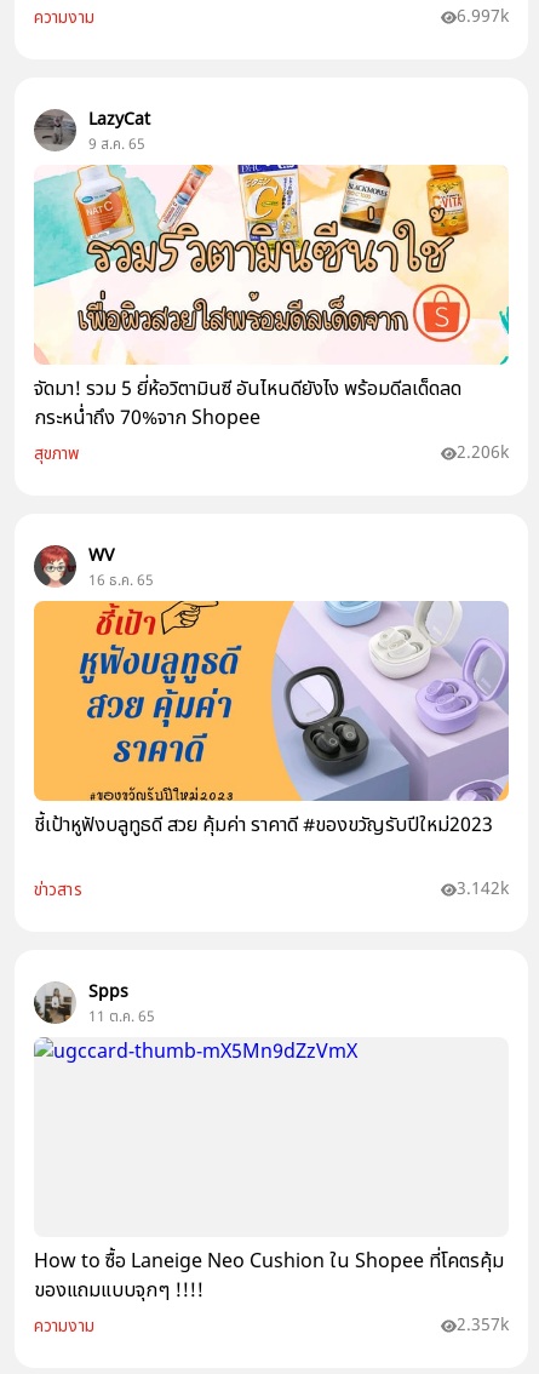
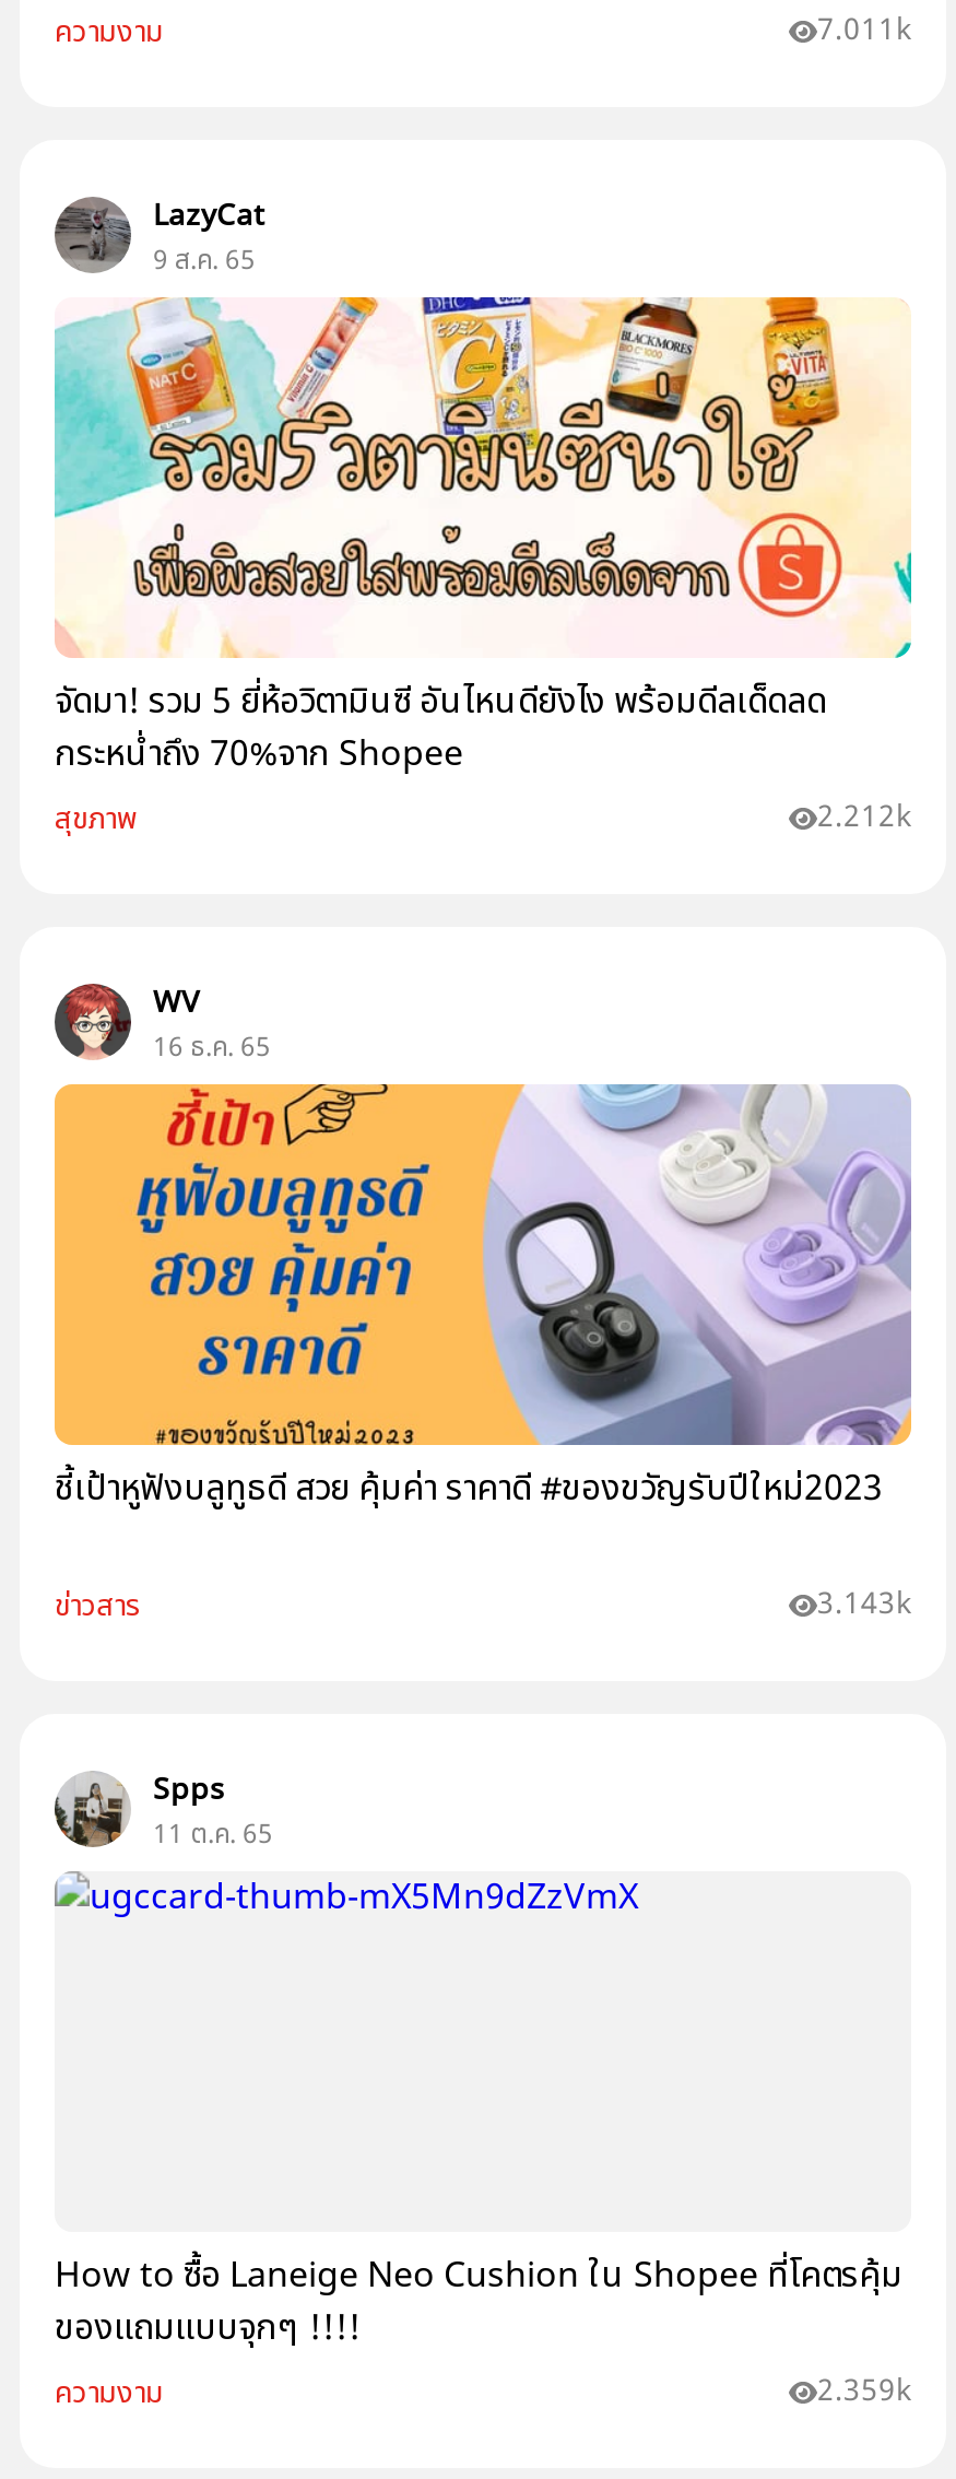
- 6.997k
+ 7.011k

- 2.206k
+ 2.212k

- 3.142k
+ 3.143k

- 2.357k
+ 2.359k
